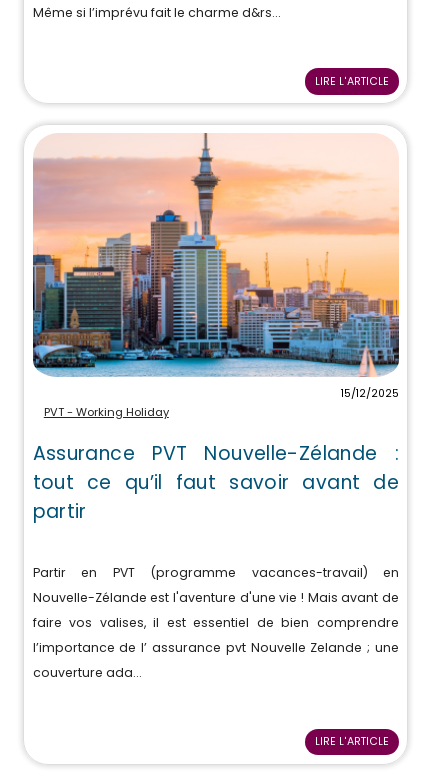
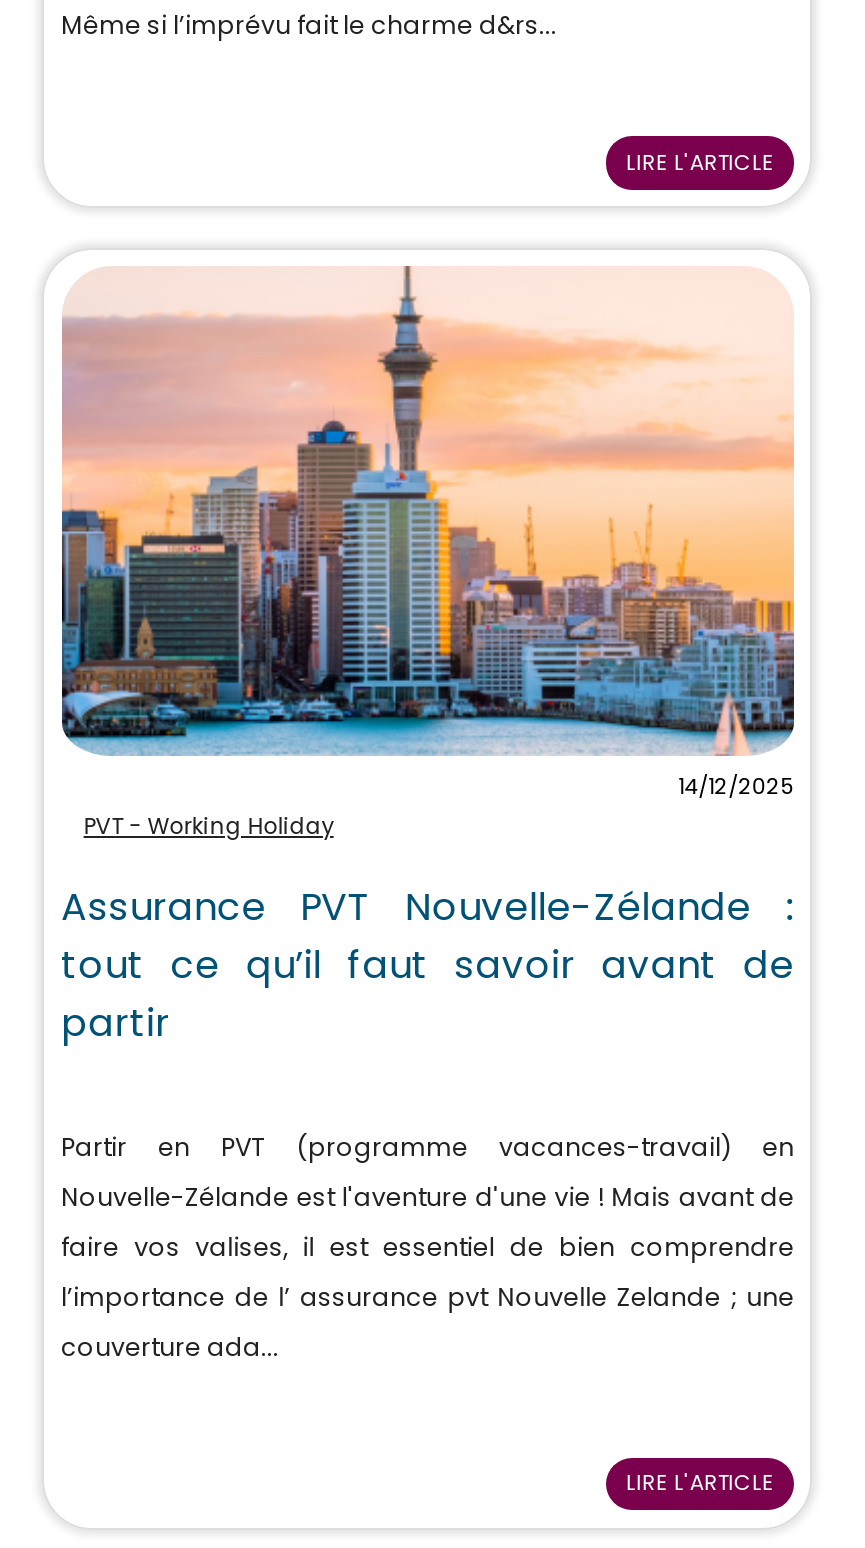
- 15/12/2025
+ 14/12/2025
